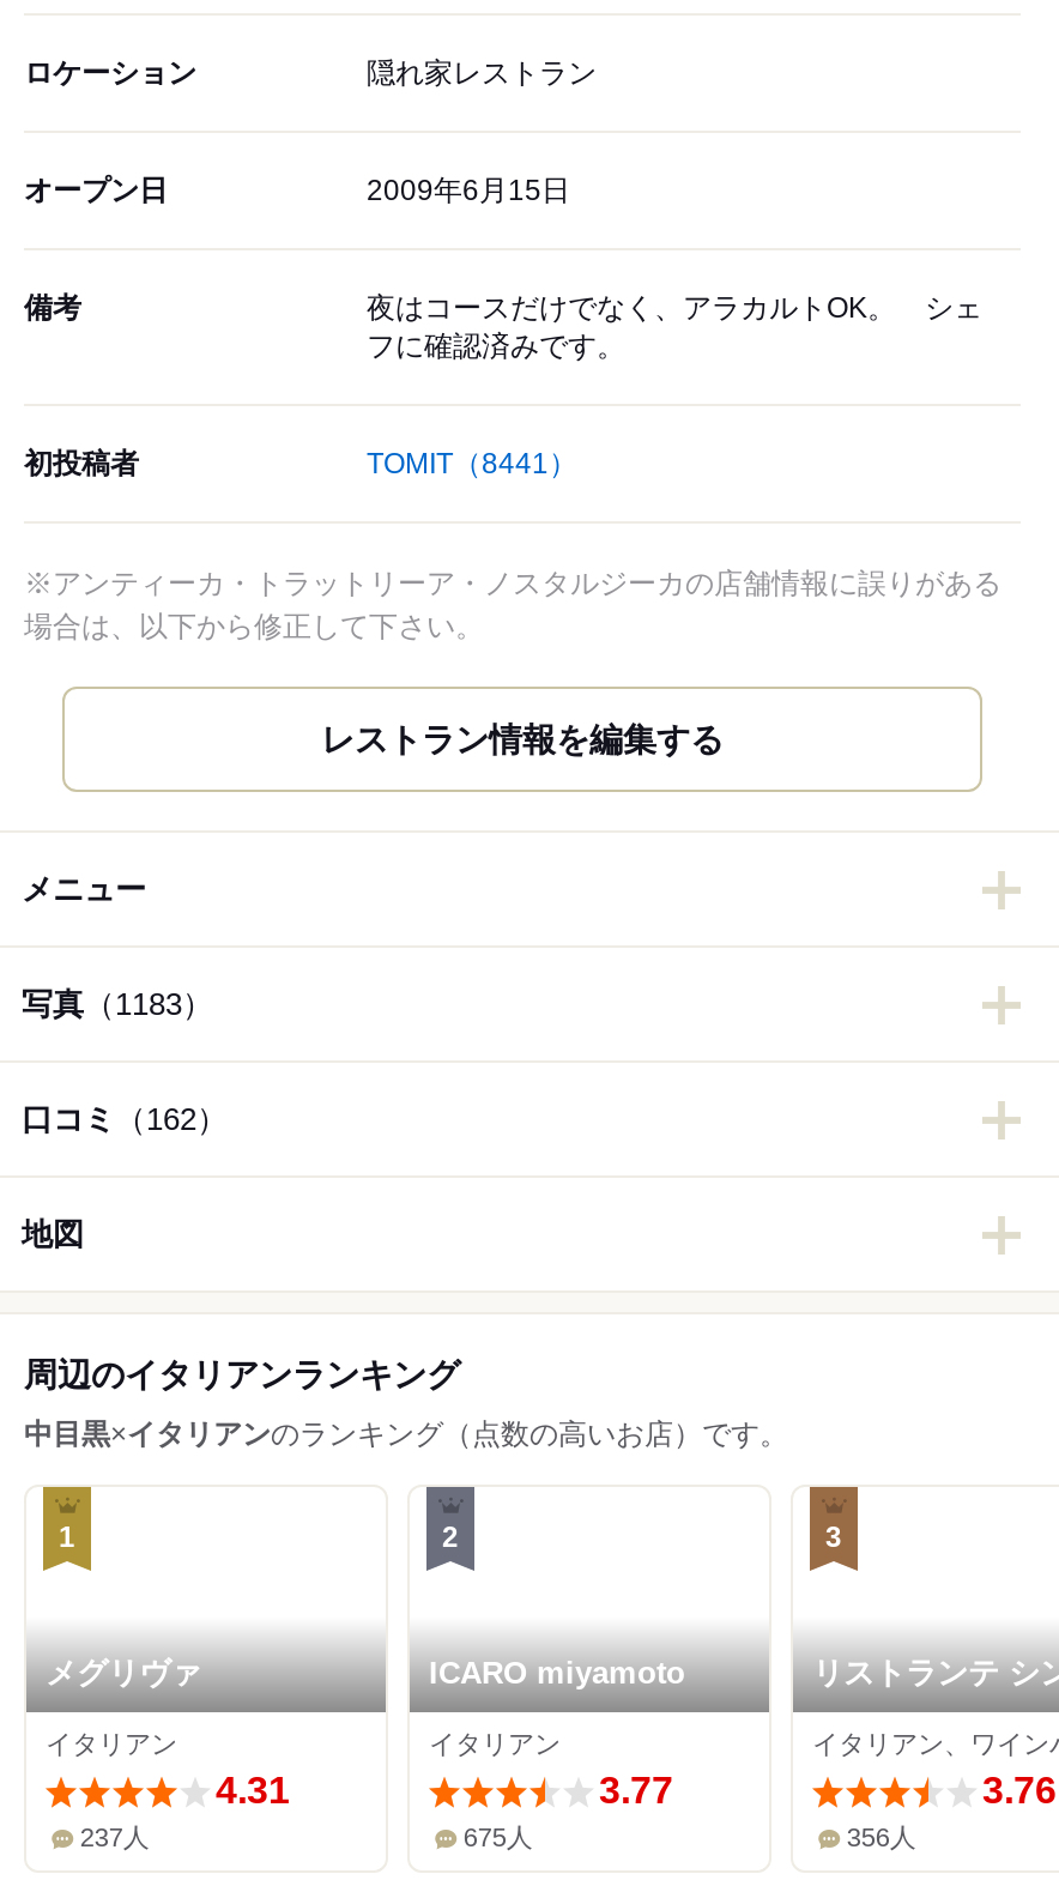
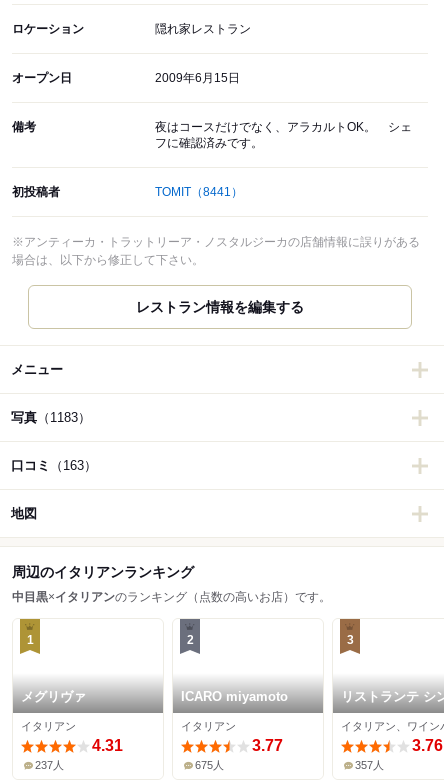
- 口コミ（162）
+ 口コミ（163）

- 356人
+ 357人
